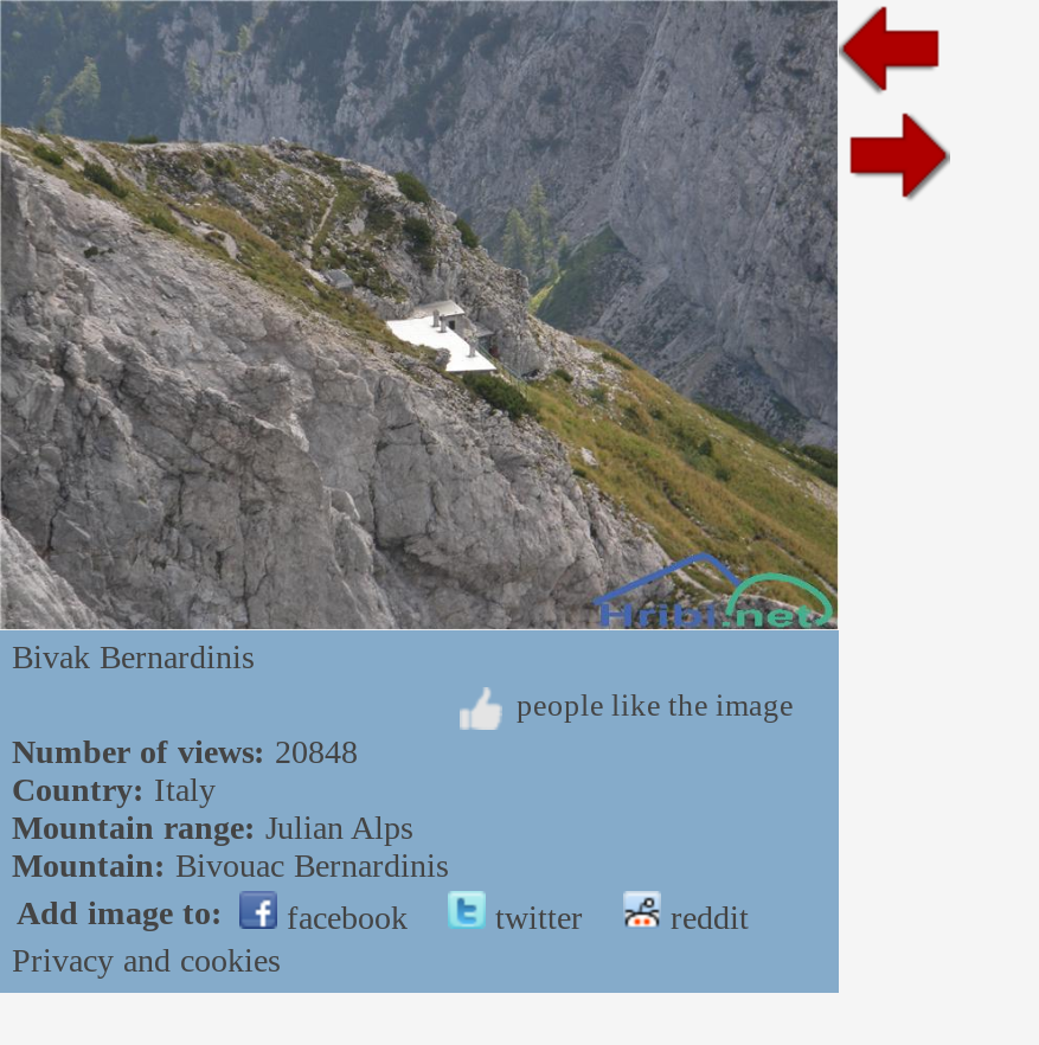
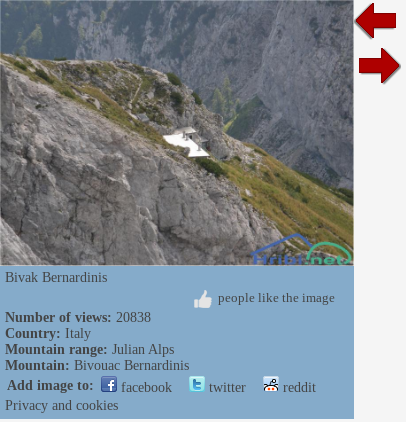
- Number of views: 20848
+ Number of views: 20838
